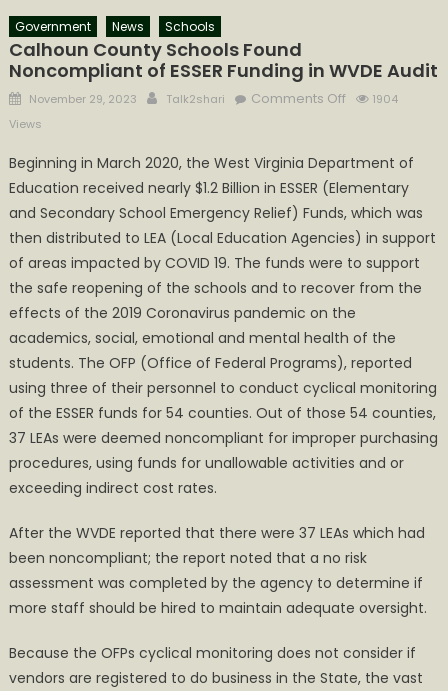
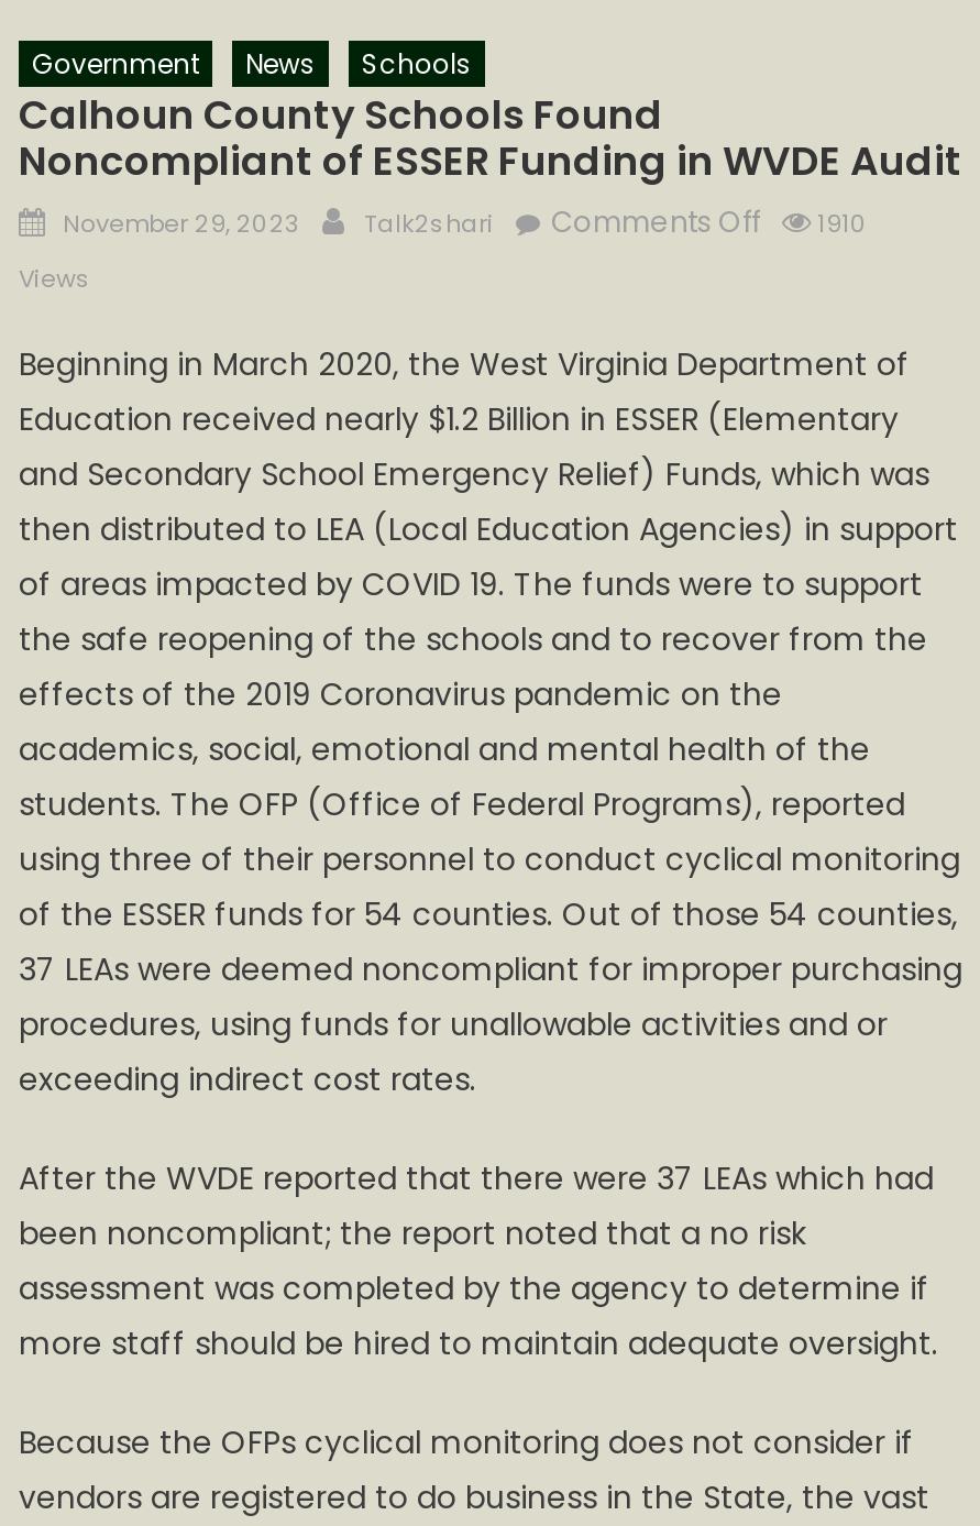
- 1904
+ 1910
